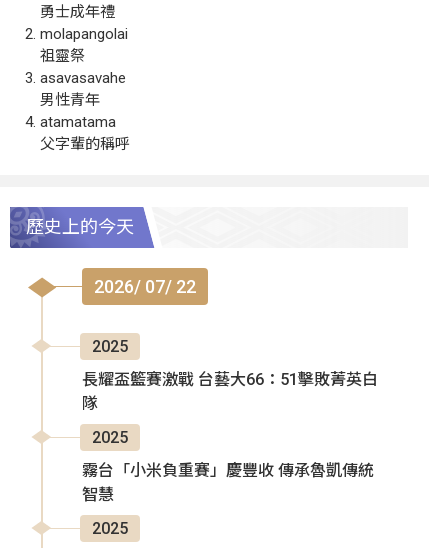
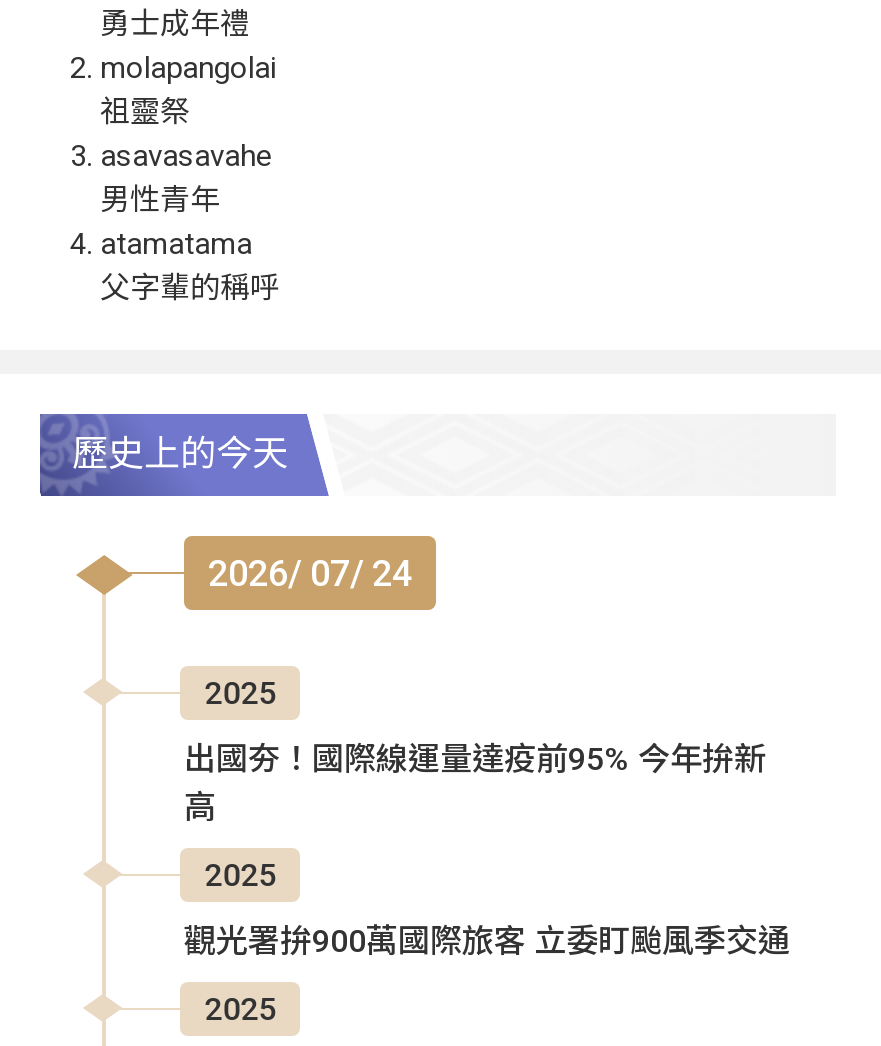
- 2026/ 07/ 22
+ 2026/ 07/ 24

- 長耀盃籃賽激戰 台藝大66：51擊敗菁英白
- 隊
+ 出國夯！國際線運量達疫前95% 今年拚新
+ 高

- 霧台「小米負重賽」慶豐收 傳承魯凱傳統
- 智慧
+ 觀光署拚900萬國際旅客 立委盯颱風季交通
